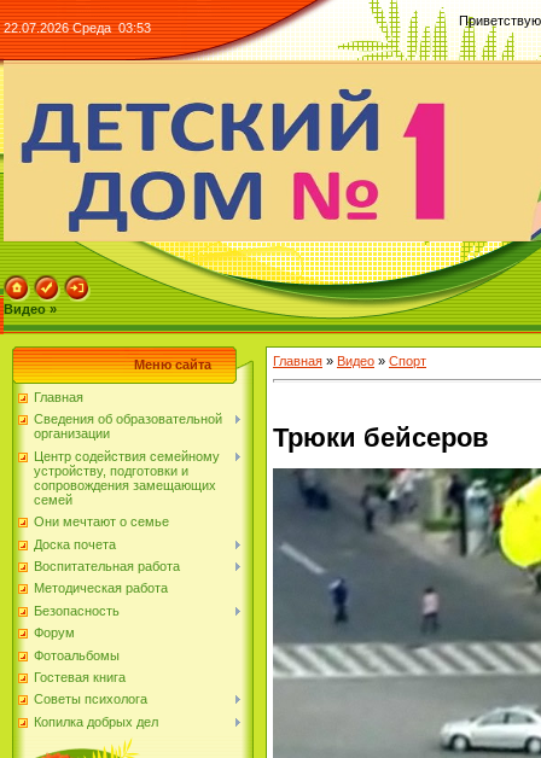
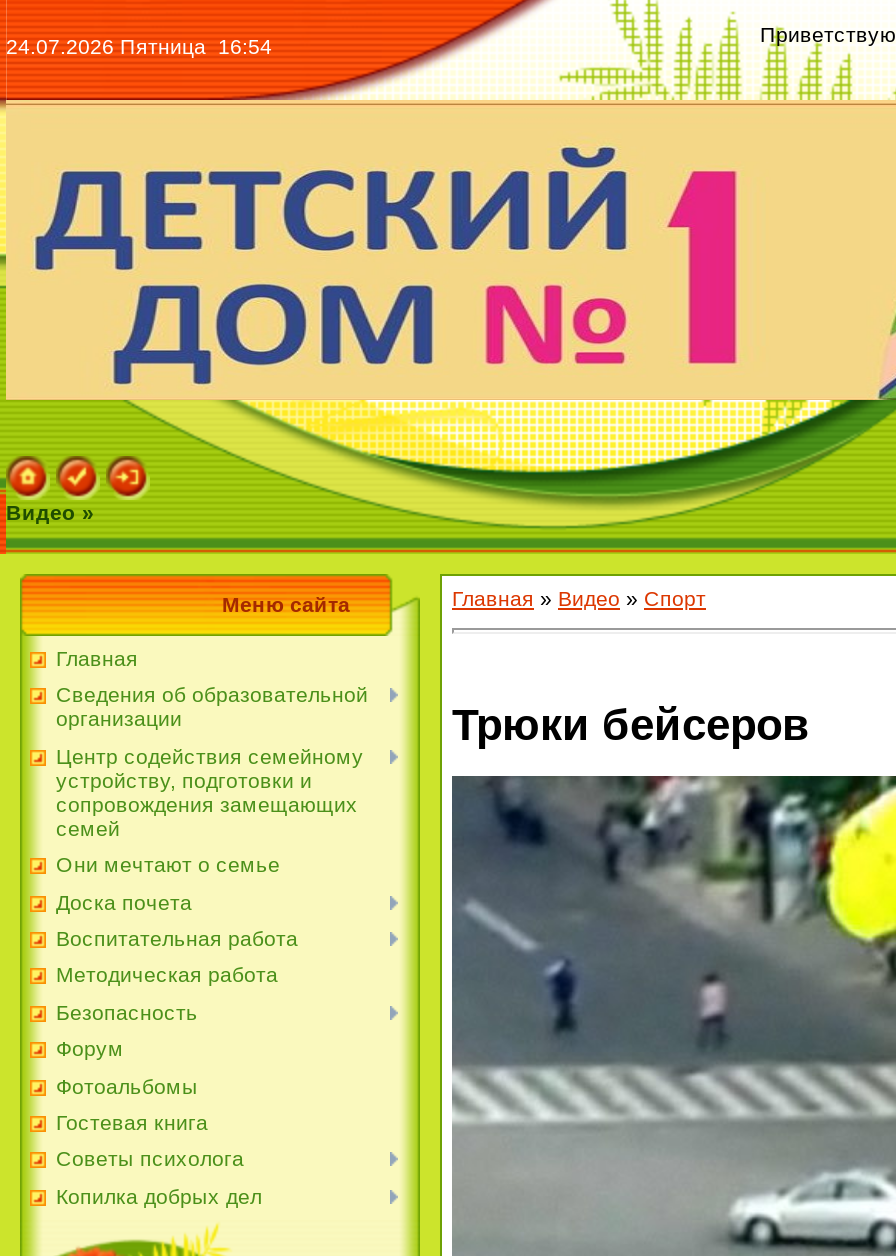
- 22.07.2026 Среда 03:53
+ 24.07.2026 Пятница 16:54
